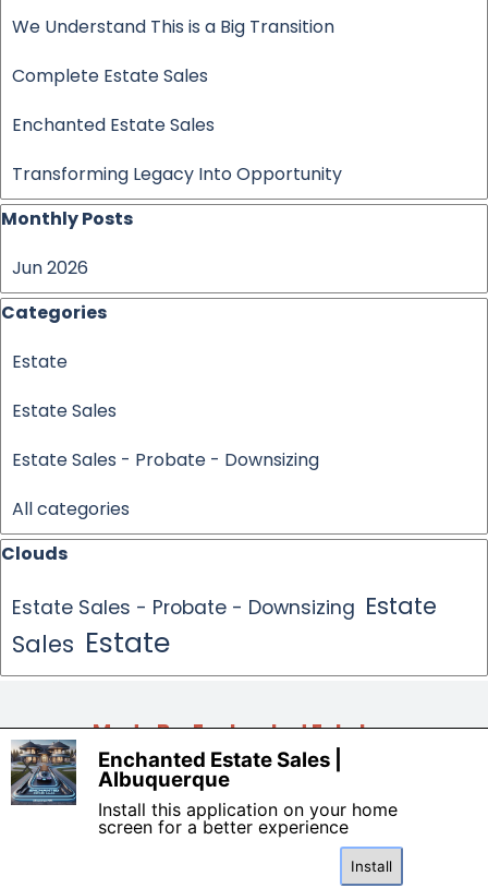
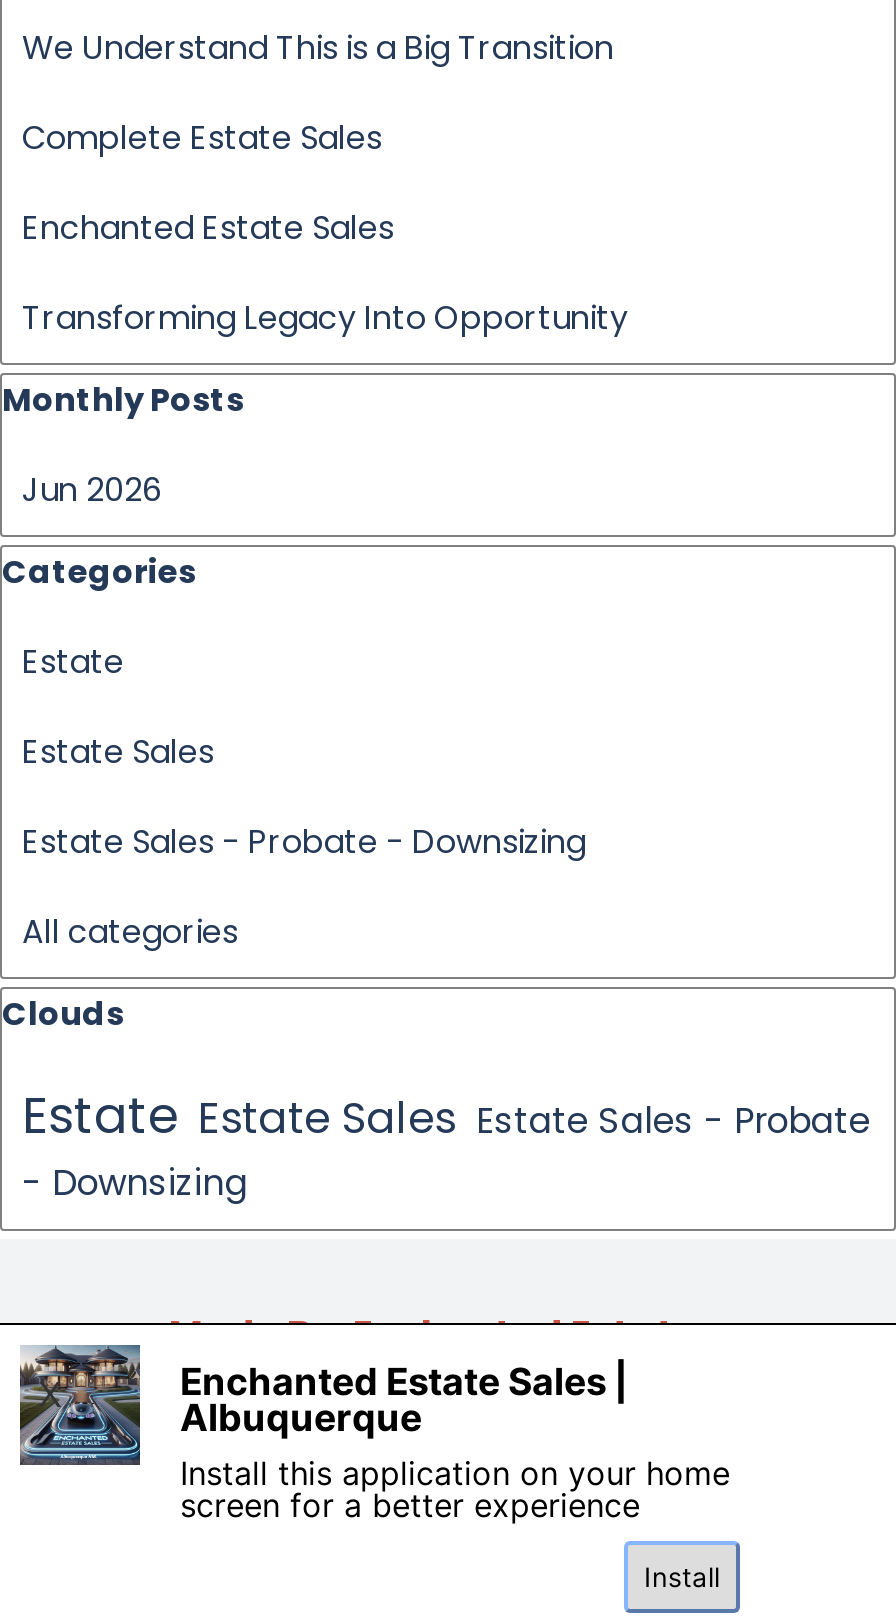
- Estate Sales - Probate - Downsizing Estate
- Sales Estate
+ Estate Estate Sales Estate Sales - Probate
+ - Downsizing
